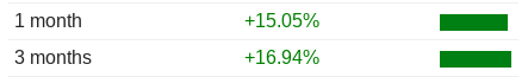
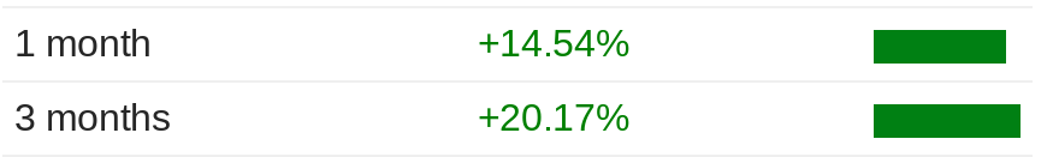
- +15.05%
+ +14.54%

- +16.94%
+ +20.17%
